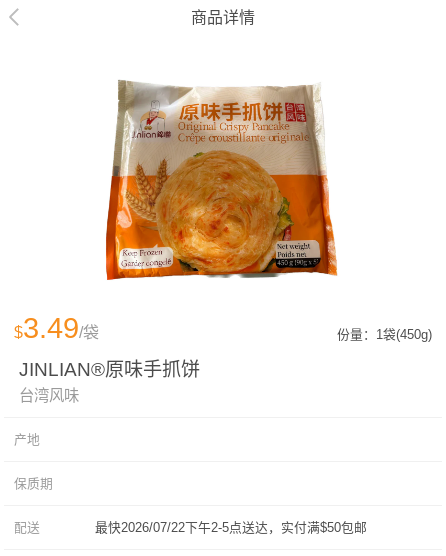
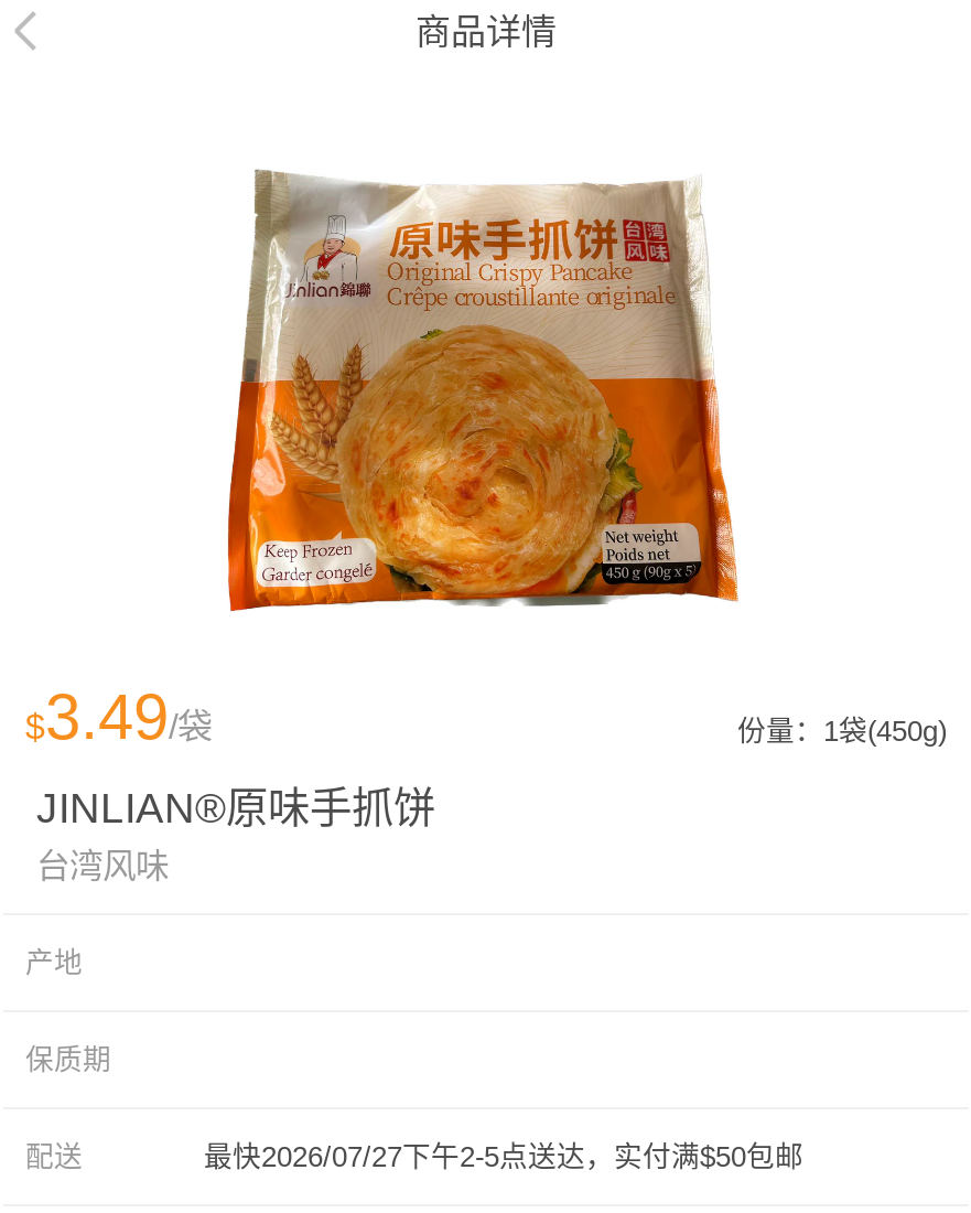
- 最快2026/07/22下午2-5点送达，实付满$50包邮
+ 最快2026/07/27下午2-5点送达，实付满$50包邮
